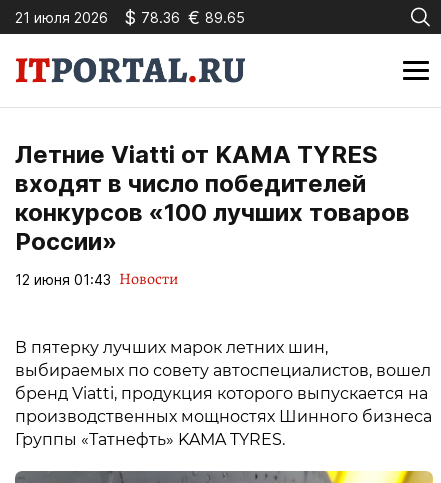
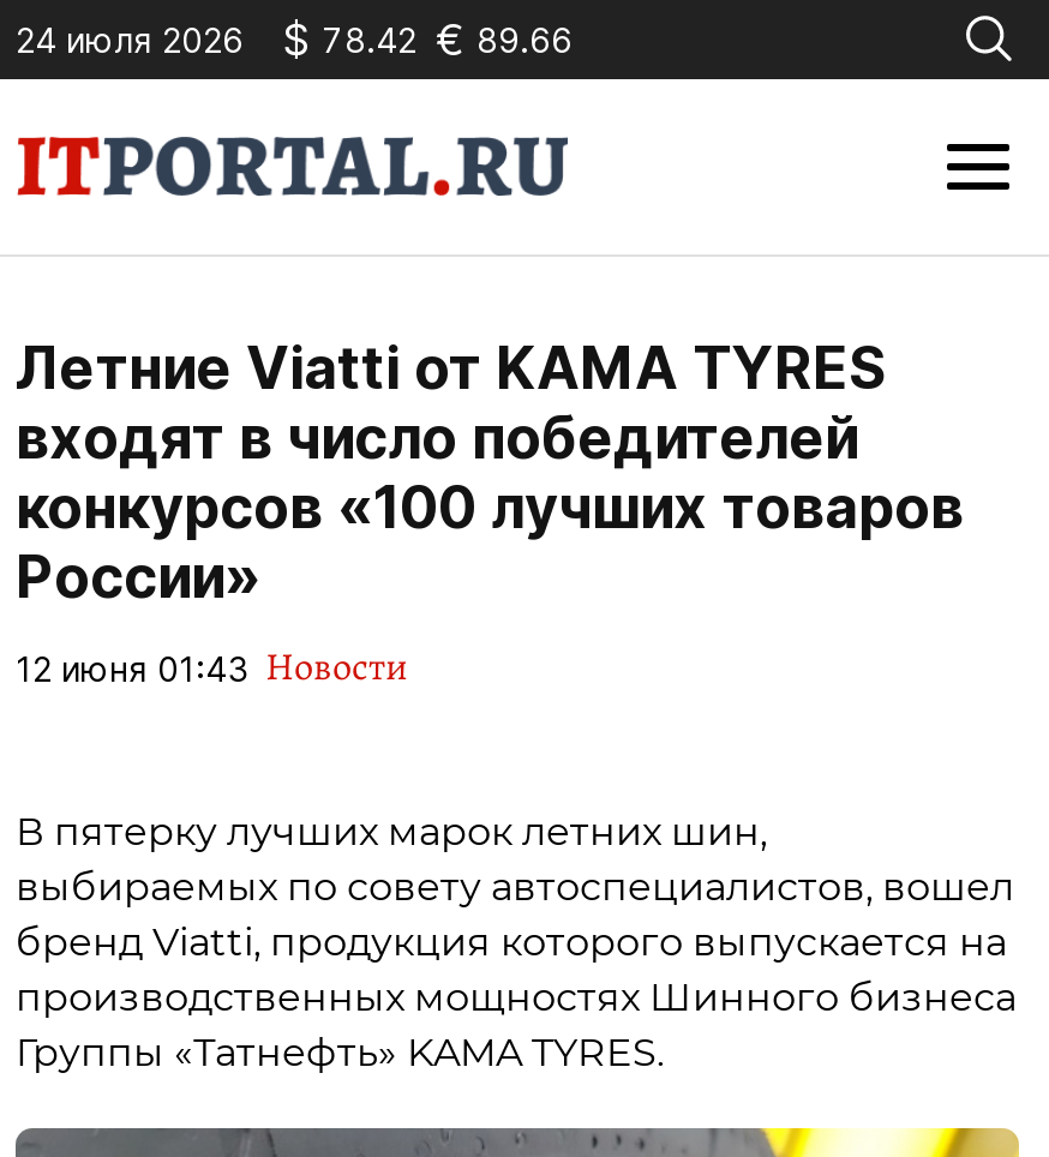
- 21 июля 2026
+ 24 июля 2026

- $ 78.36 € 89.65
+ $ 78.42 € 89.66
